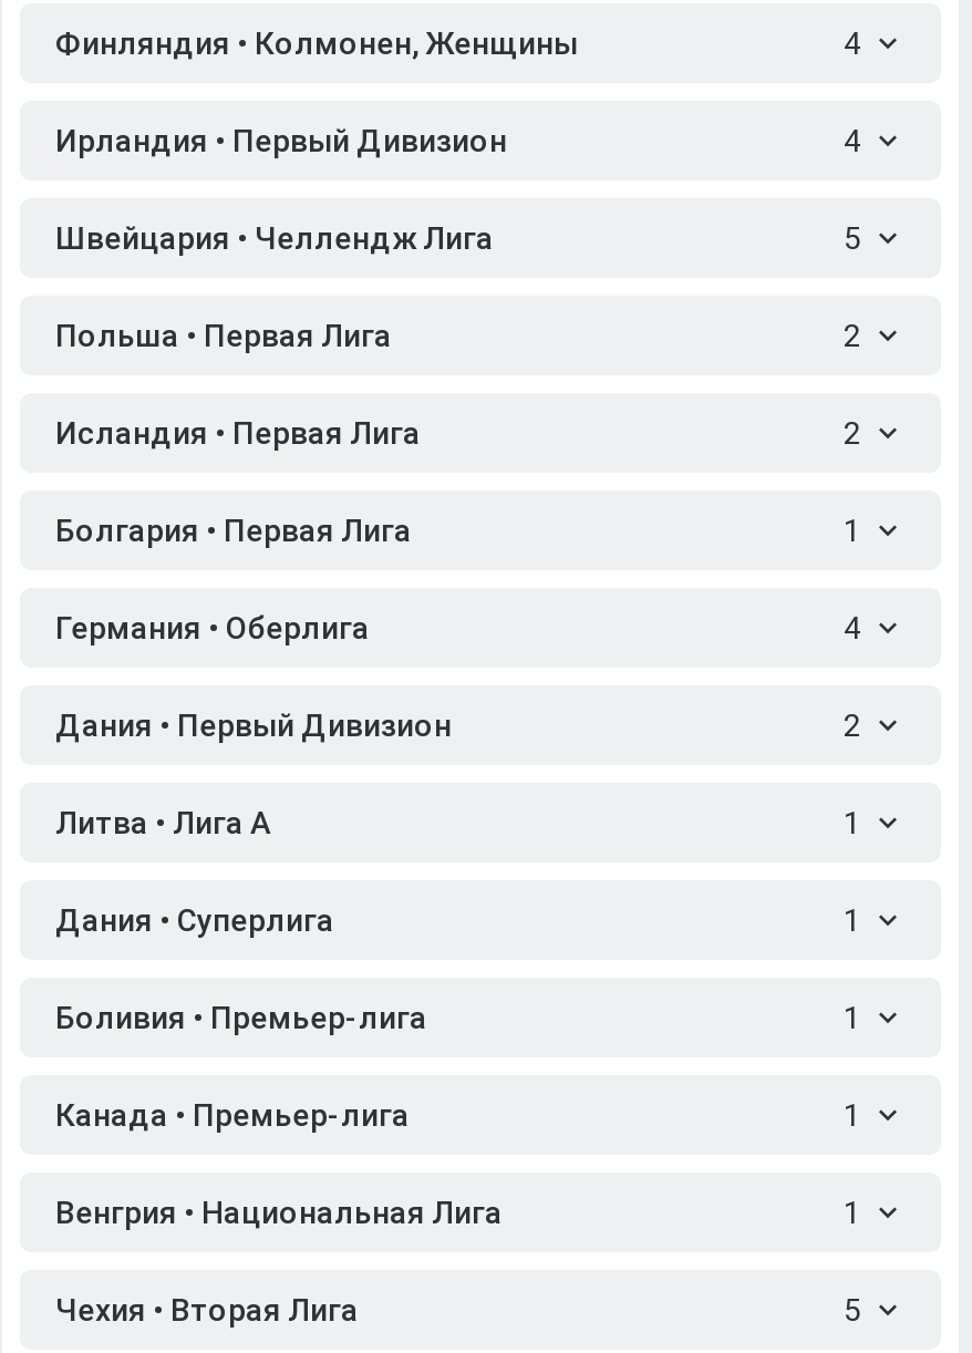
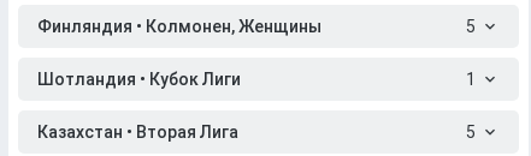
- 4
- Ирландия • Первый Дивизион
- 4
- Швейцария • Челлендж Лига

- Польша • Первая Лига
- 2
- Исландия • Первая Лига
- 2
- Болгария • Первая Лига
+ Шотландия • Кубок Лиги

- Германия • Оберлига
- 4
- Дания • Первый Дивизион
- 2
- Литва • Лига A
- 1
- Дания • Суперлига
- 1
- Боливия • Премьер-лига
- 1
- Канада • Премьер-лига
- 1
- Венгрия • Национальная Лига
- 1
- Чехия • Вторая Лига
+ Казахстан • Вторая Лига
